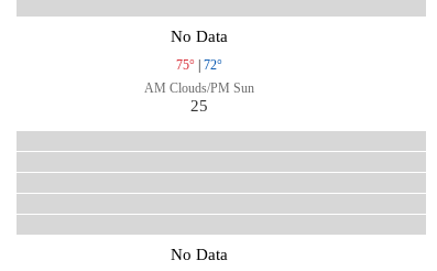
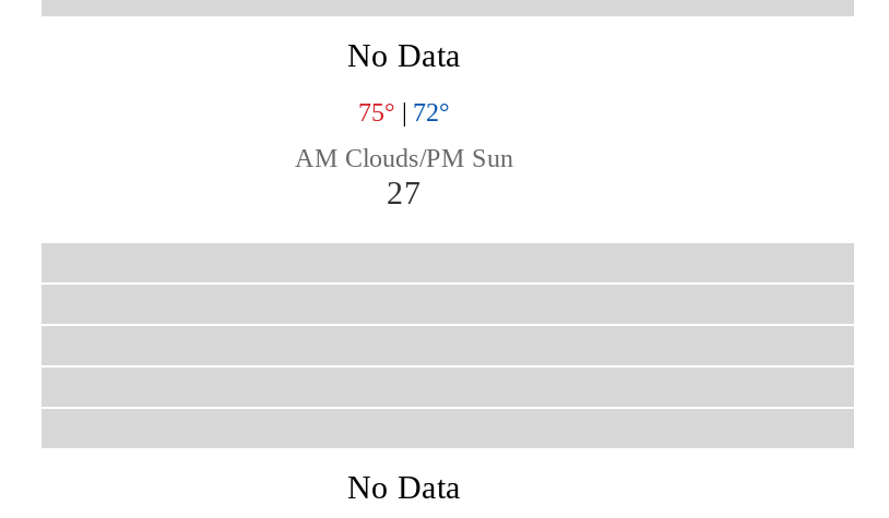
- 25
+ 27
